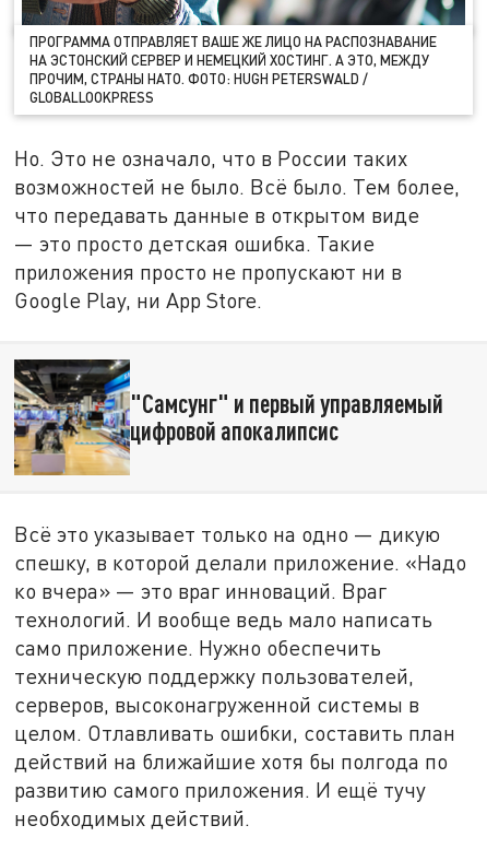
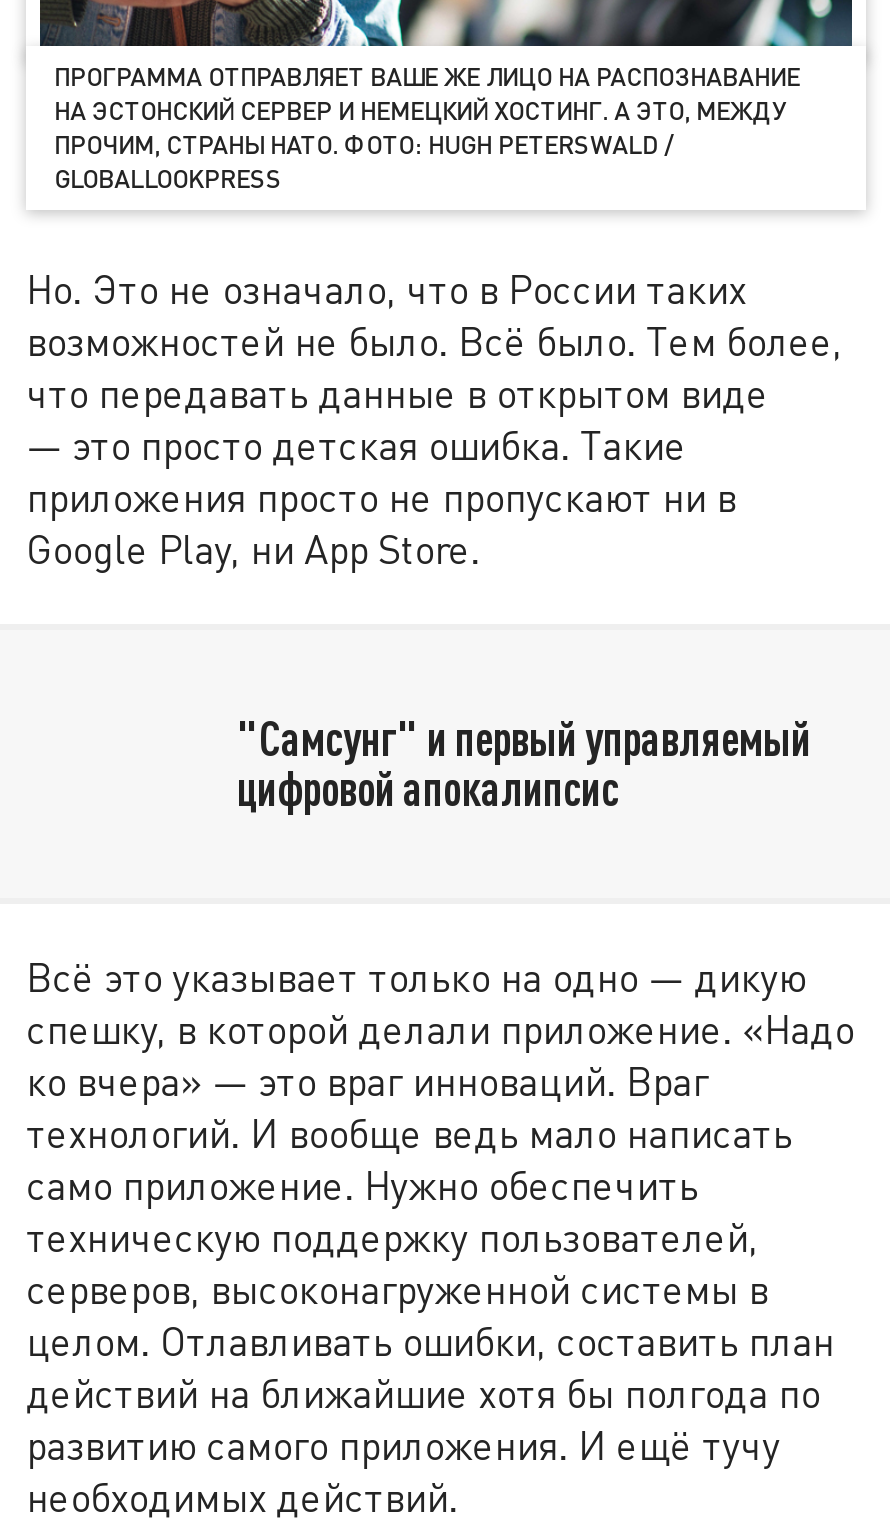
- [image]
